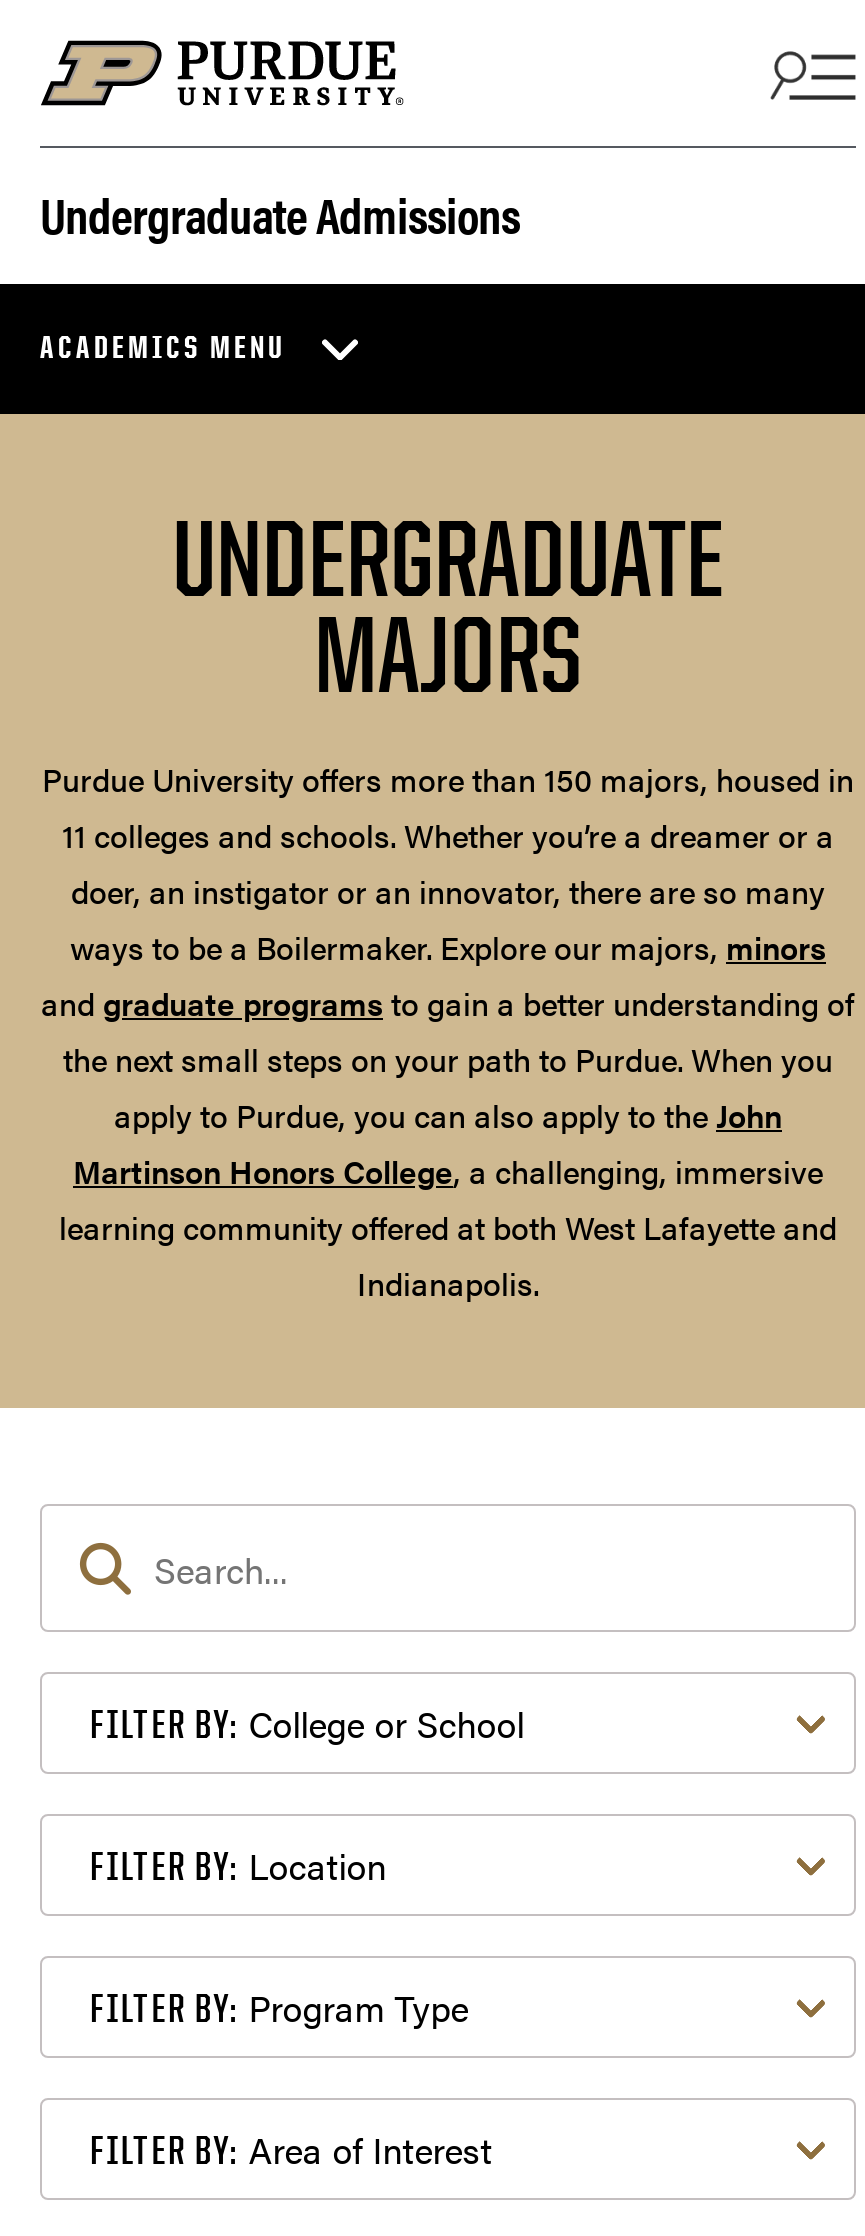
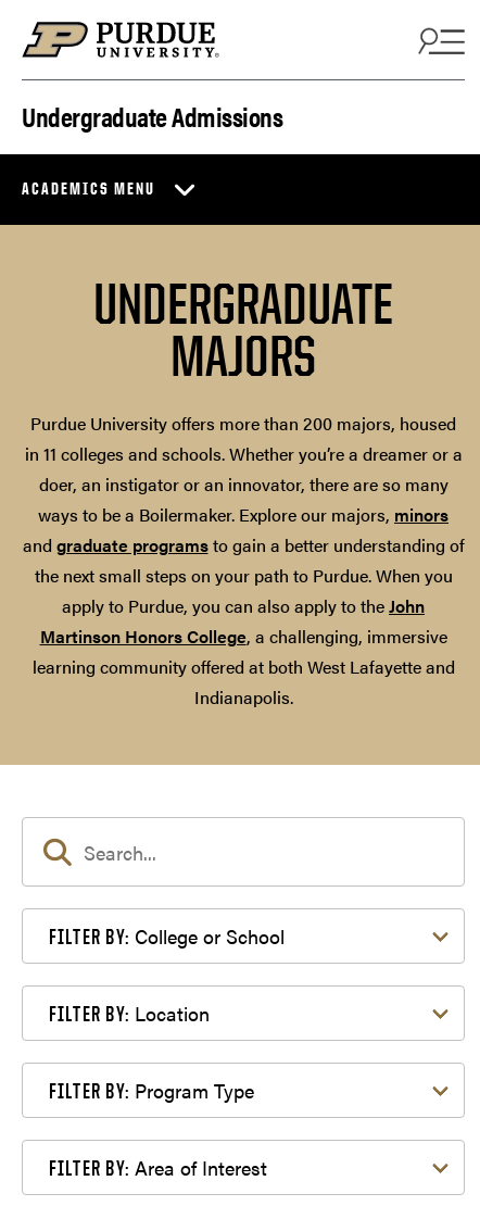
- Purdue University offers more than 150 majors, housed in
- 11 colleges and schools. Whether you’re a dreamer or a
+ Purdue University offers more than 200 majors, housed
+ in 11 colleges and schools. Whether you’re a dreamer or a
